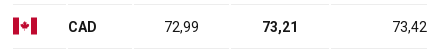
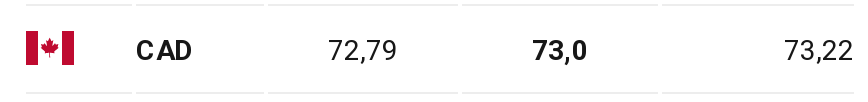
- 72,99
+ 72,79

- 73,21
+ 73,0

- 73,42
+ 73,22
